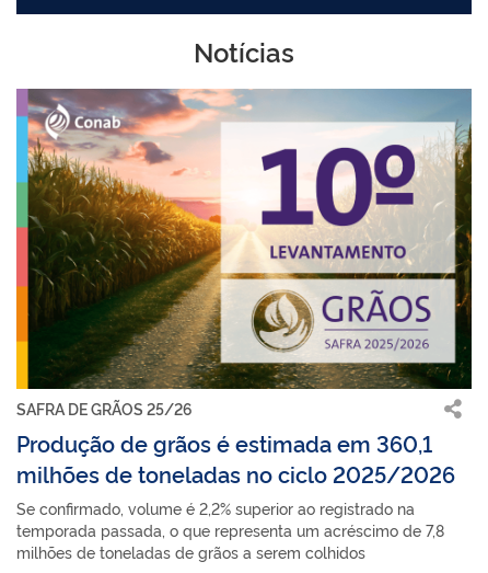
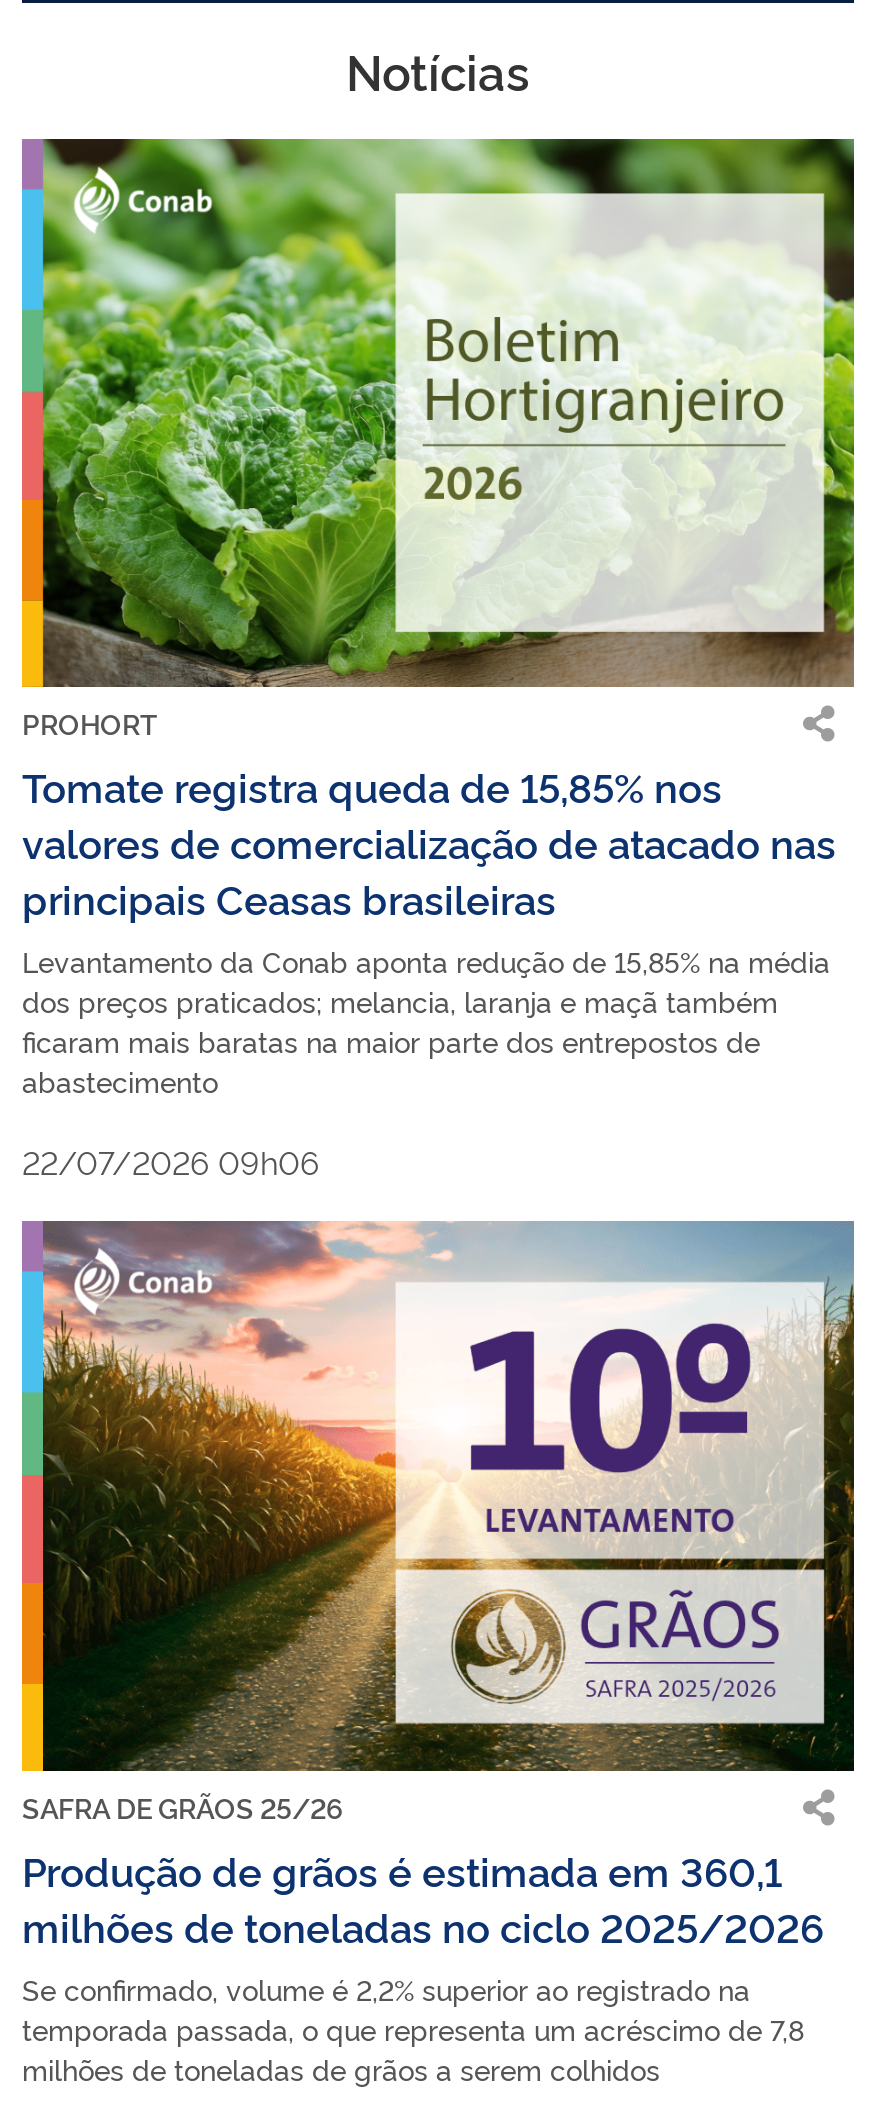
+ [image]
+ PROHORT
+ Tomate registra queda de 15,85% nos
+ valores de comercialização de atacado nas
+ principais Ceasas brasileiras
+ Levantamento da Conab aponta redução de 15,85% na média
+ dos preços praticados; melancia, laranja e maçã também
+ ficaram mais baratas na maior parte dos entrepostos de
+ abastecimento
+ 22/07/2026 09h06
